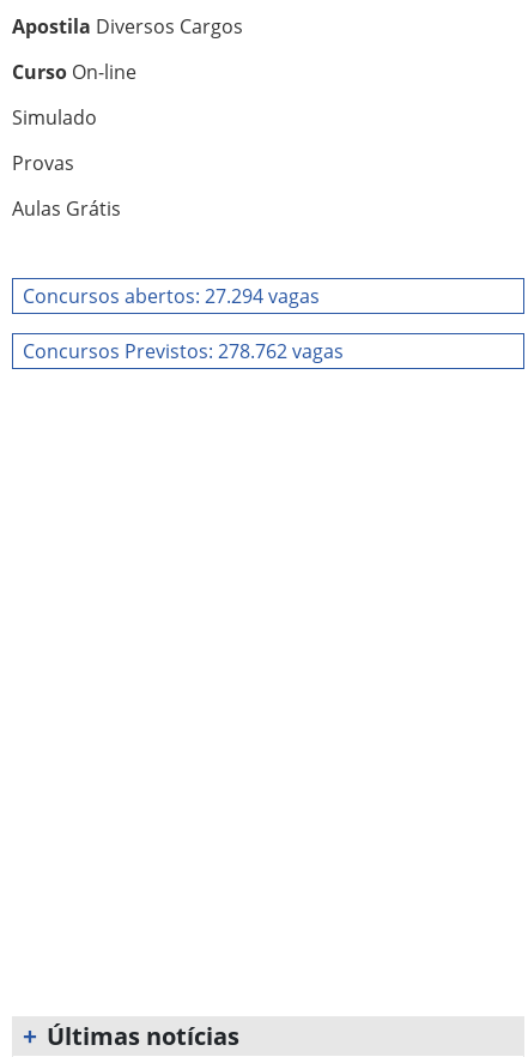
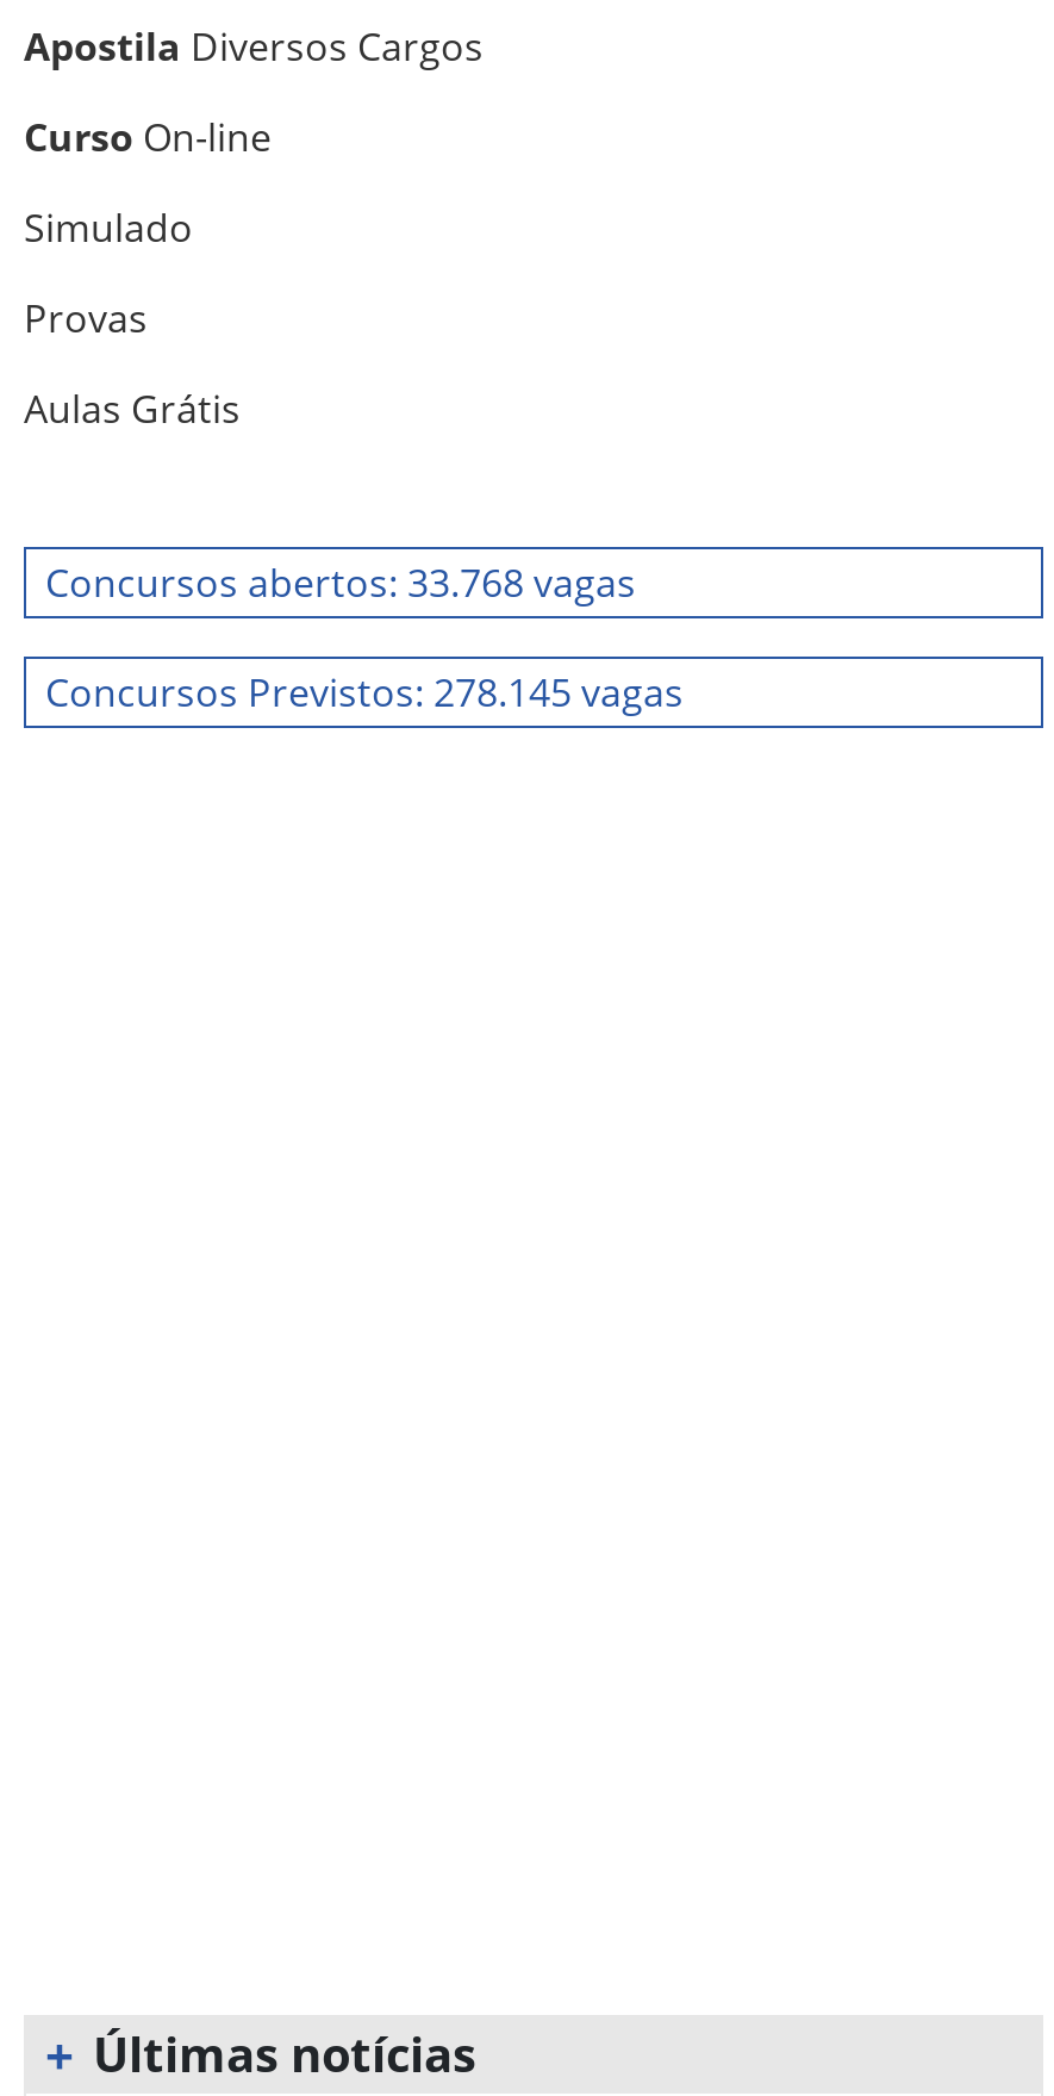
- Concursos abertos: 27.294 vagas
+ Concursos abertos: 33.768 vagas

- Concursos Previstos: 278.762 vagas
+ Concursos Previstos: 278.145 vagas
